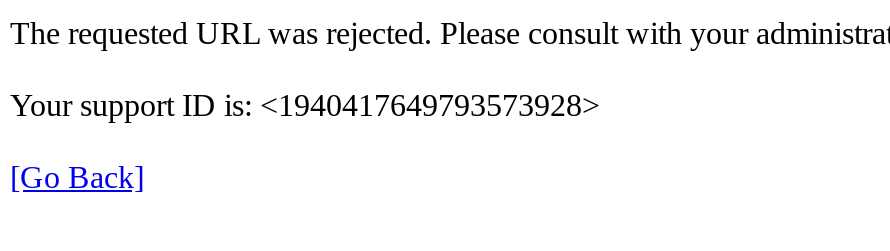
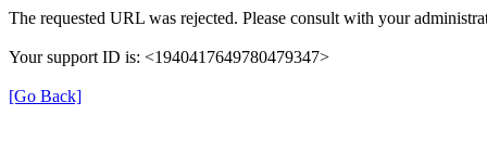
- Your support ID is: <1940417649793573928>
+ Your support ID is: <1940417649780479347>
